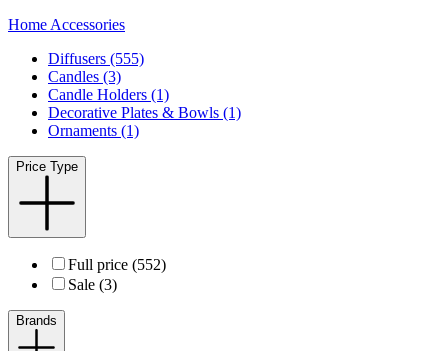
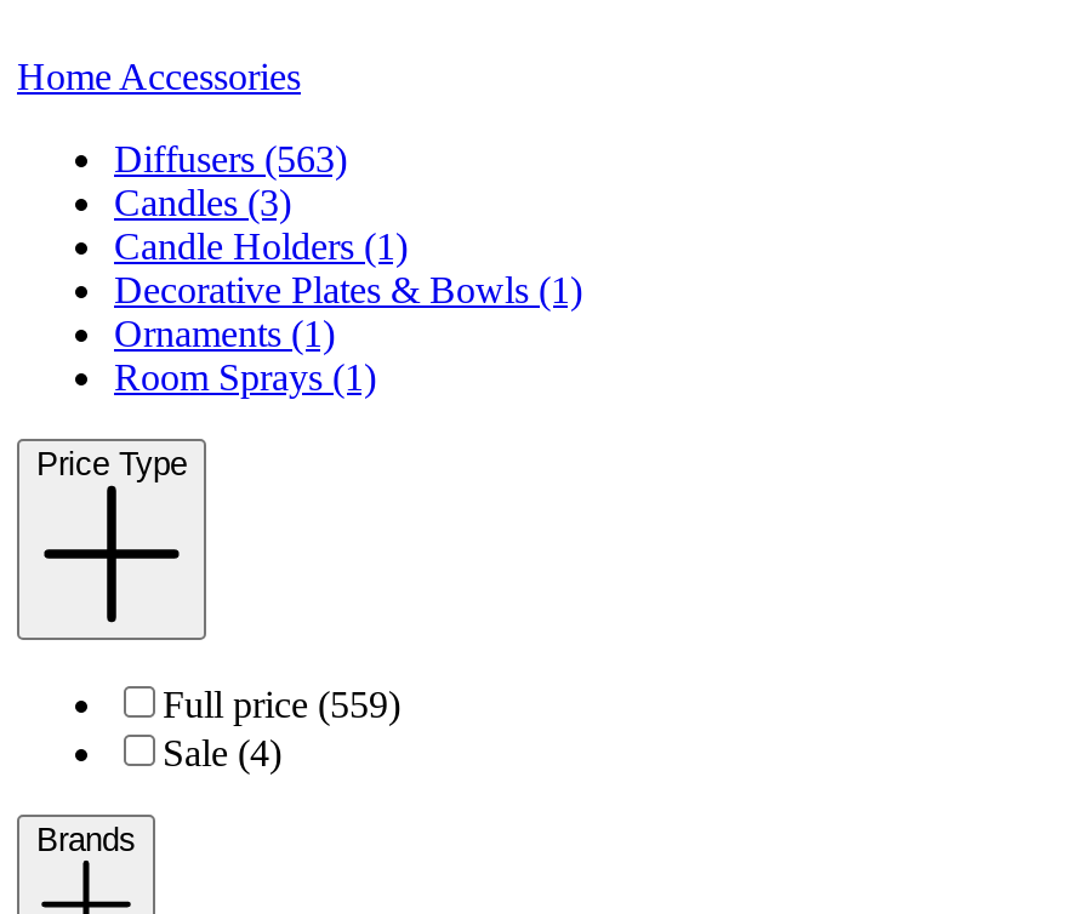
- Diffusers (555)
+ Diffusers (563)

+ Room Sprays (1)

- Full price (552)
+ Full price (559)

- Sale (3)
+ Sale (4)
